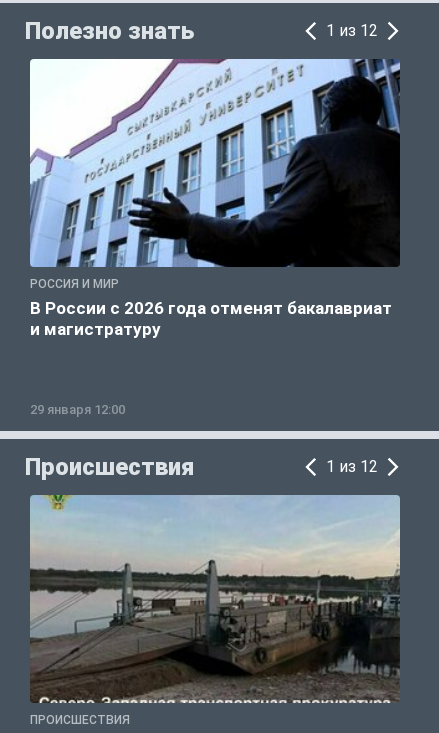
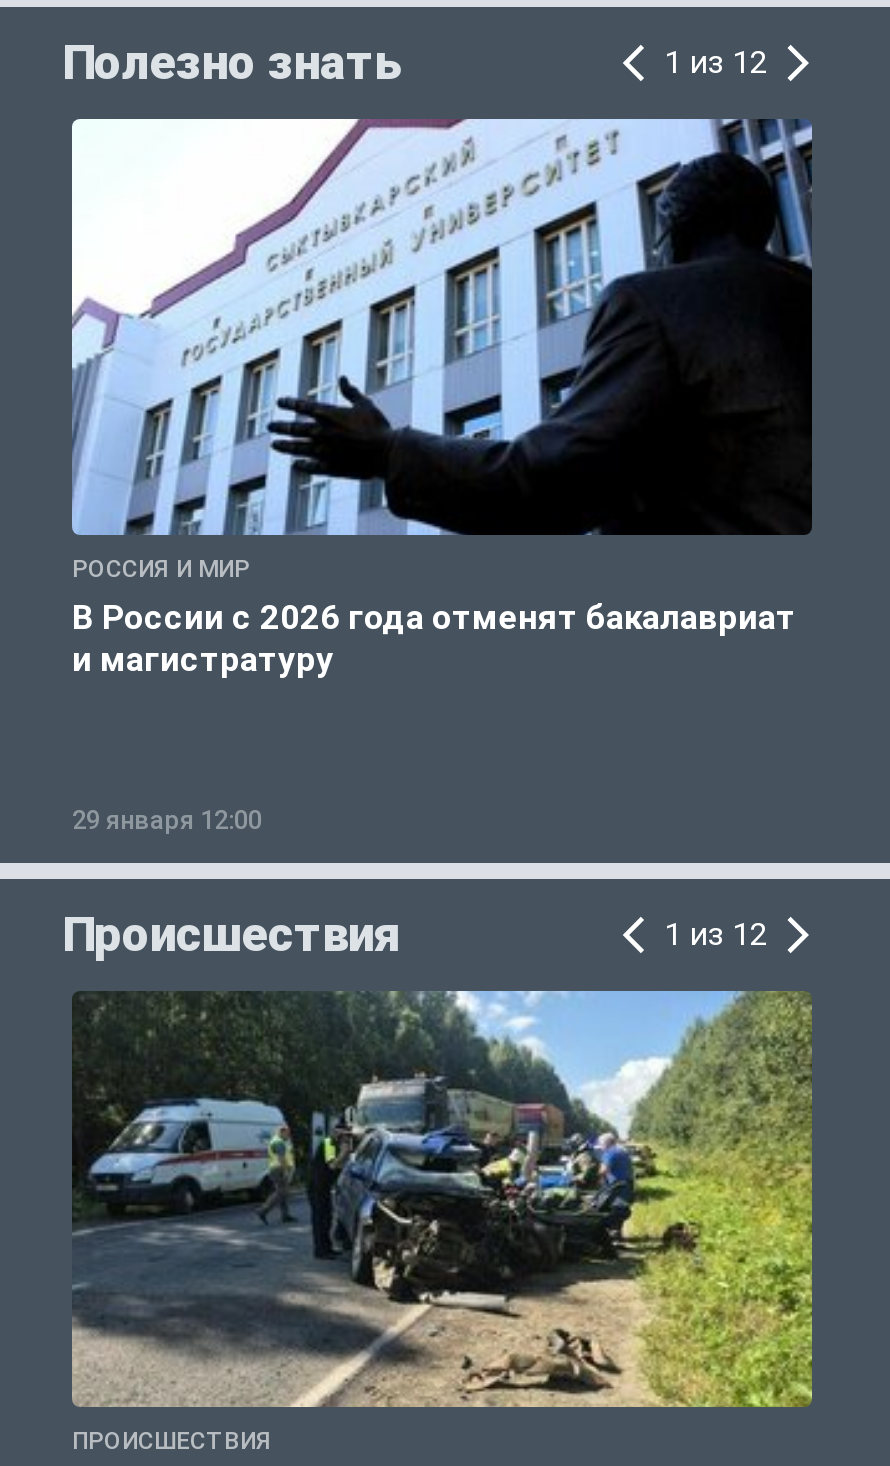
- [image]
+ [image]
